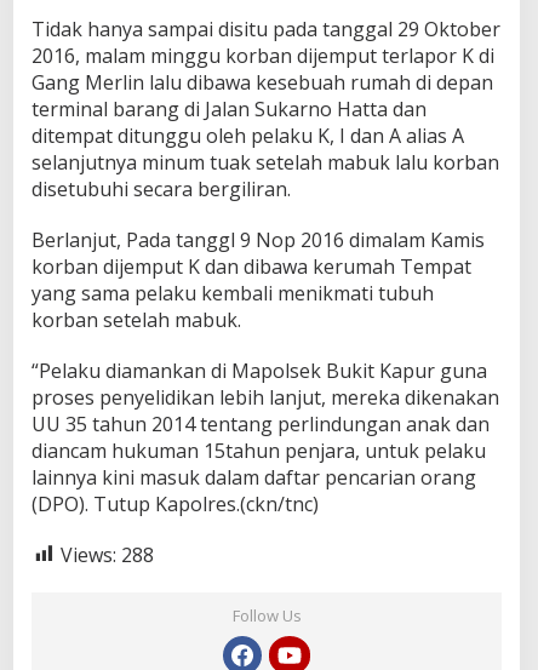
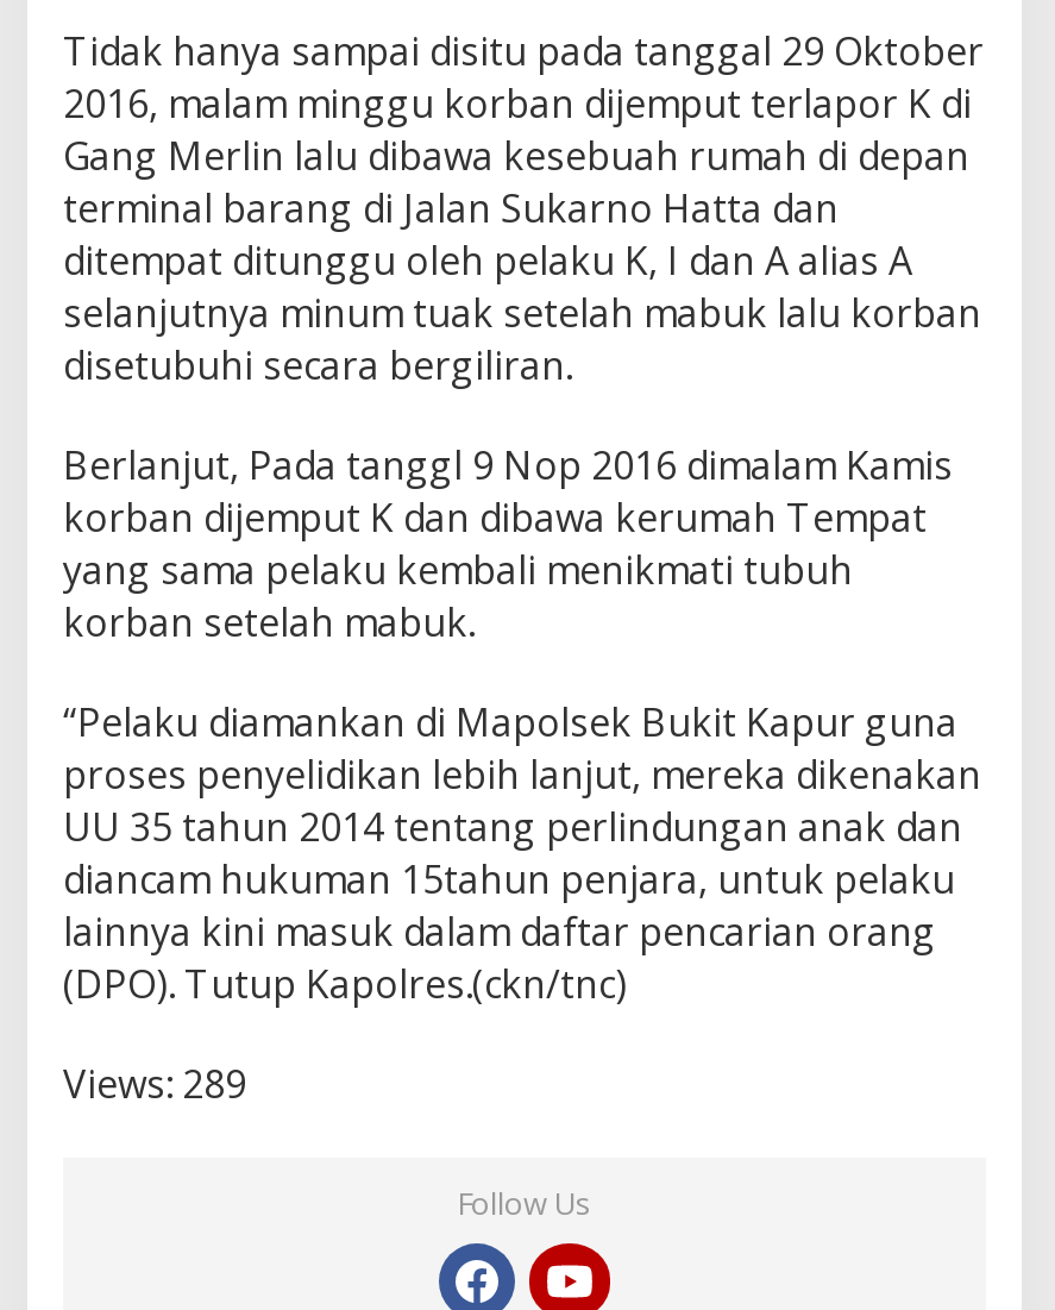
- Views: 288
+ Views: 289
